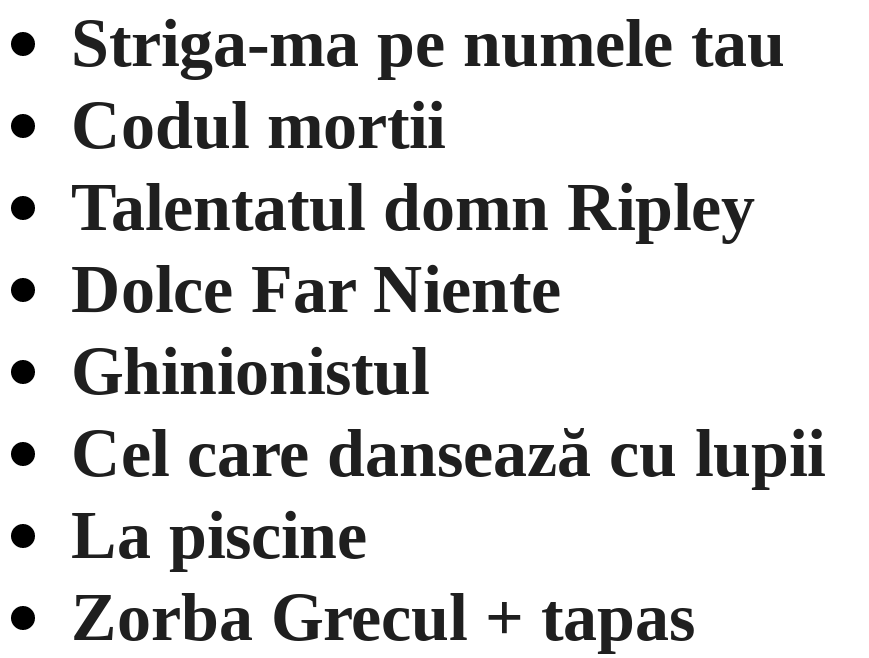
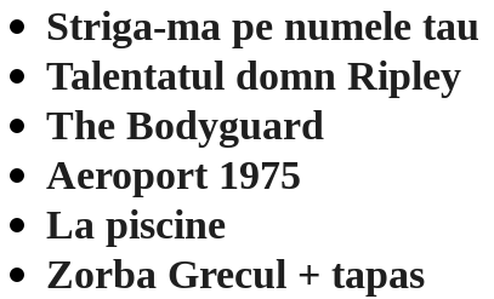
- Codul mortii

- Dolce Far Niente
- Ghinionistul
- Cel care dansează cu lupii
+ The Bodyguard
+ Aeroport 1975
